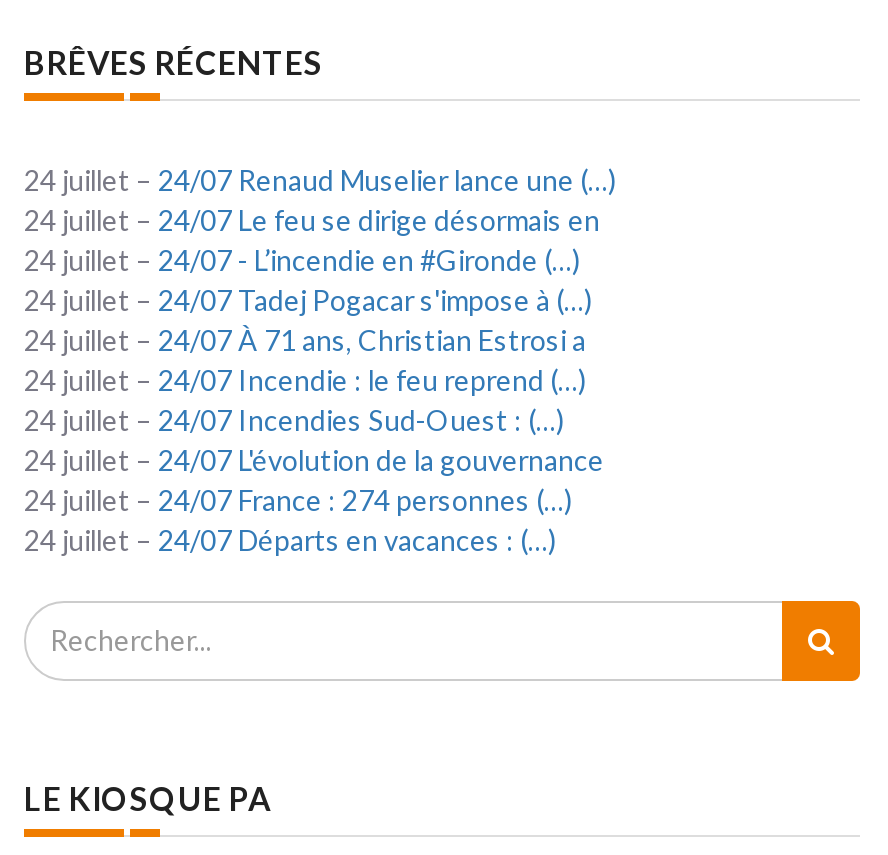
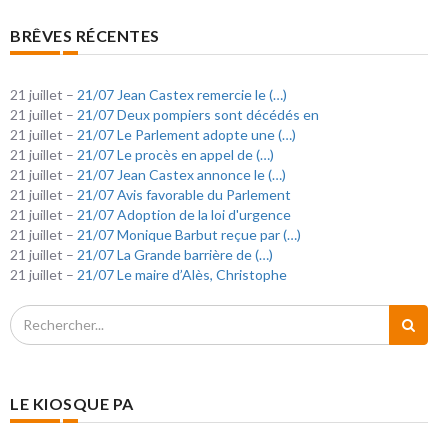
- 24 juillet – 24/07 Renaud Muselier lance une (…)
- 24 juillet – 24/07 Le feu se dirige désormais en
- 24 juillet – 24/07 - L’incendie en #Gironde (…)
- 24 juillet – 24/07 Tadej Pogacar s'impose à (…)
- 24 juillet – 24/07 À 71 ans, Christian Estrosi a
- 24 juillet – 24/07 Incendie : le feu reprend (…)
- 24 juillet – 24/07 Incendies Sud-Ouest : (…)
- 24 juillet – 24/07 L'évolution de la gouvernance
- 24 juillet – 24/07 France : 274 personnes (…)
- 24 juillet – 24/07 Départs en vacances : (…)
+ 21 juillet – 21/07 Jean Castex remercie le (…)
+ 21 juillet – 21/07 Deux pompiers sont décédés en
+ 21 juillet – 21/07 Le Parlement adopte une (…)
+ 21 juillet – 21/07 Le procès en appel de (…)
+ 21 juillet – 21/07 Jean Castex annonce le (…)
+ 21 juillet – 21/07 Avis favorable du Parlement
+ 21 juillet – 21/07 Adoption de la loi d'urgence
+ 21 juillet – 21/07 Monique Barbut reçue par (…)
+ 21 juillet – 21/07 La Grande barrière de (…)
+ 21 juillet – 21/07 Le maire d’Alès, Christophe
